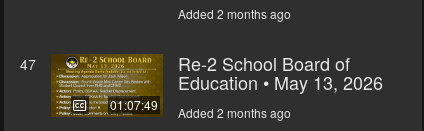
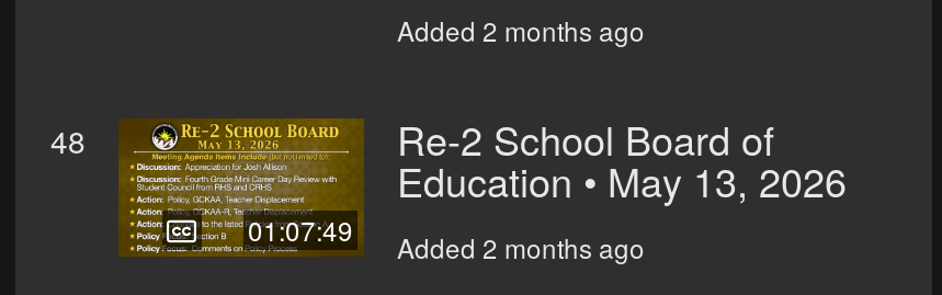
- 47
+ 48
